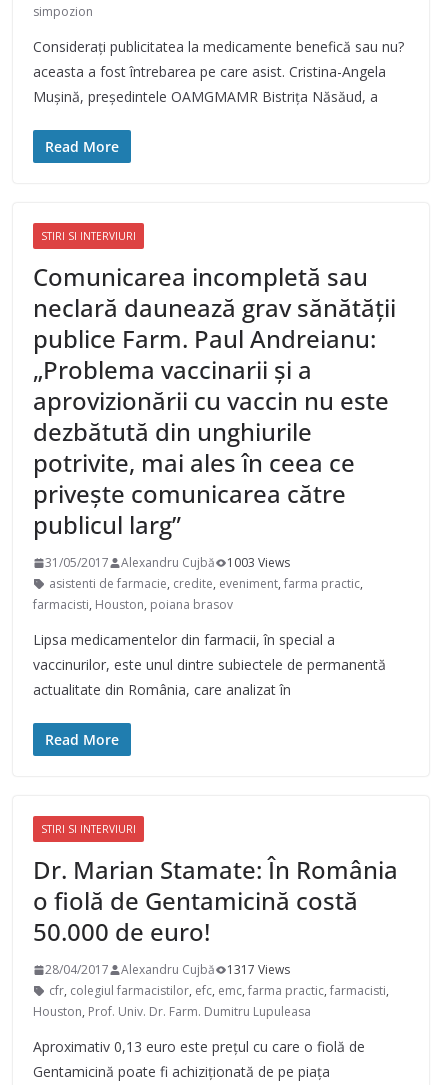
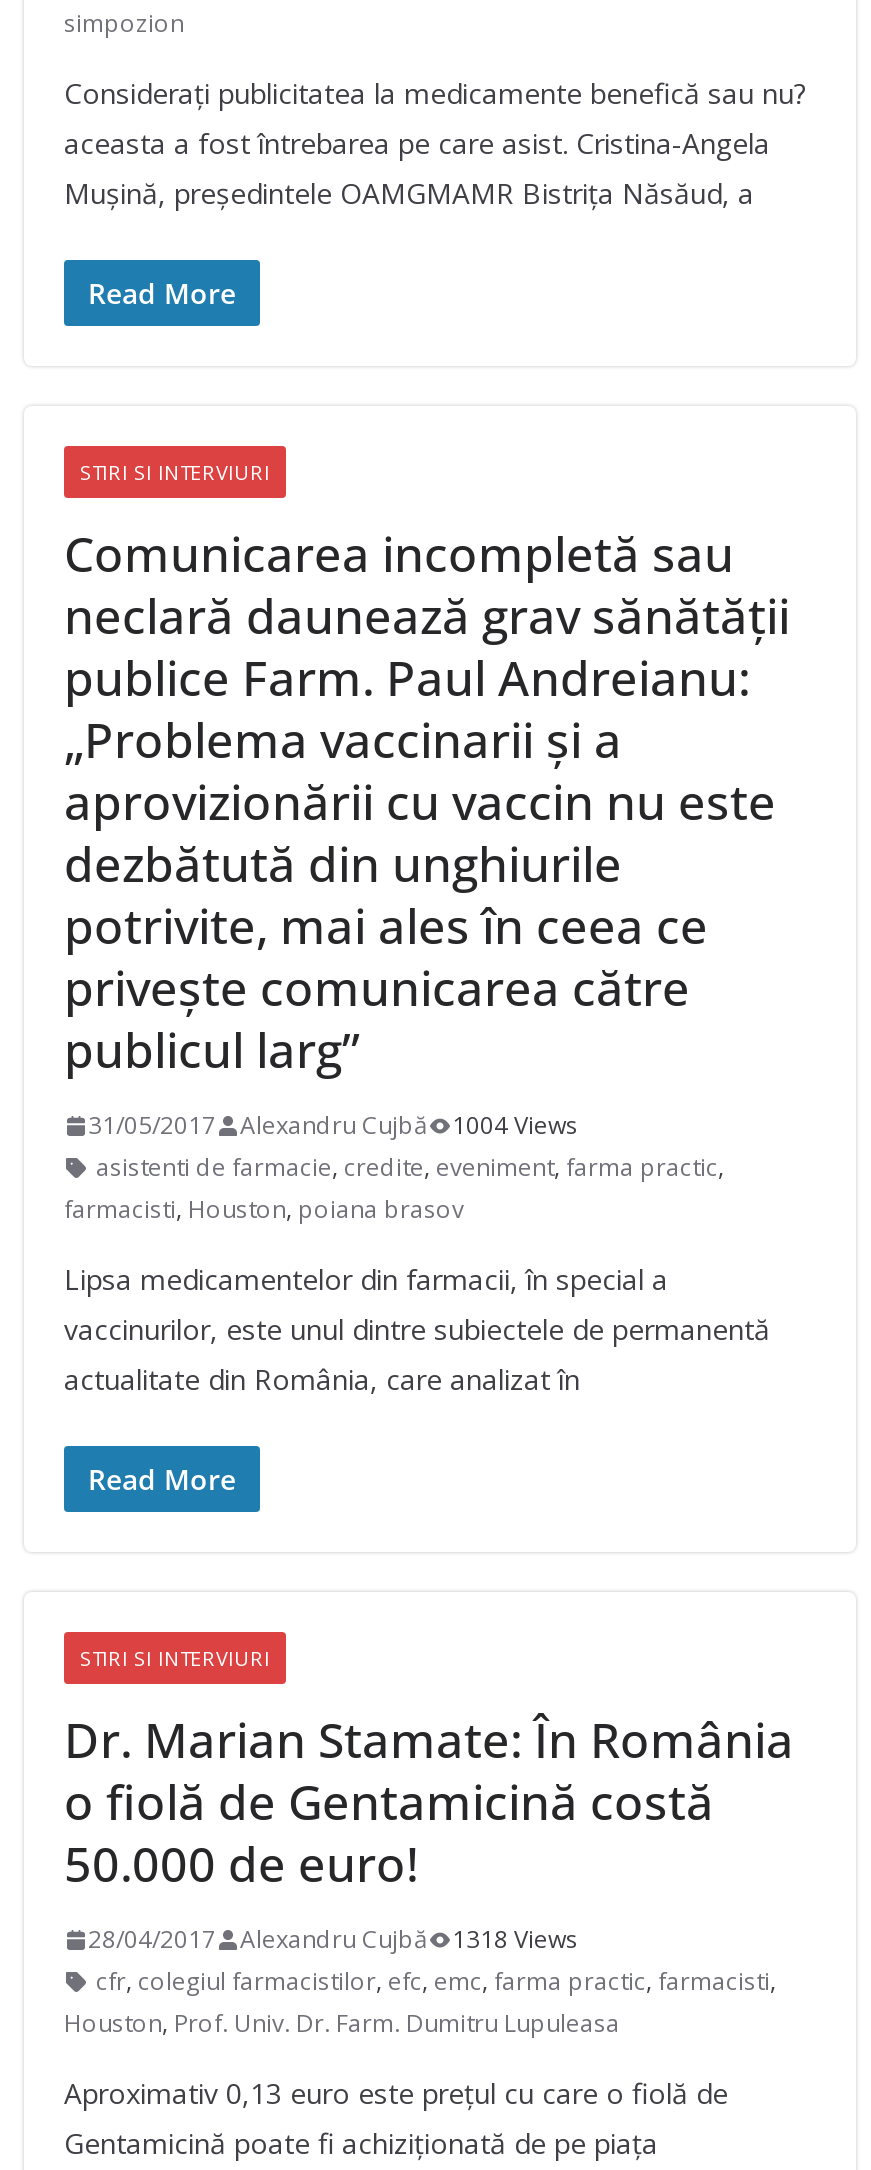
- 31/05/2017 Alexandru Cujbă 1003 Views
+ 31/05/2017 Alexandru Cujbă 1004 Views

- 28/04/2017 Alexandru Cujbă 1317 Views
+ 28/04/2017 Alexandru Cujbă 1318 Views
